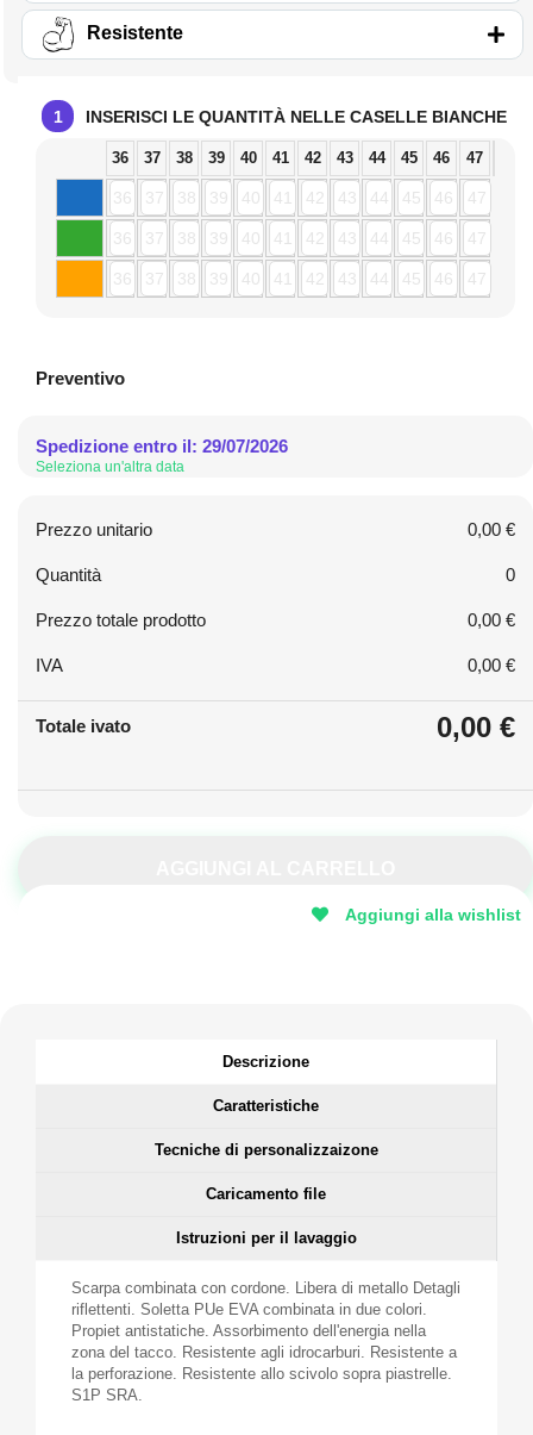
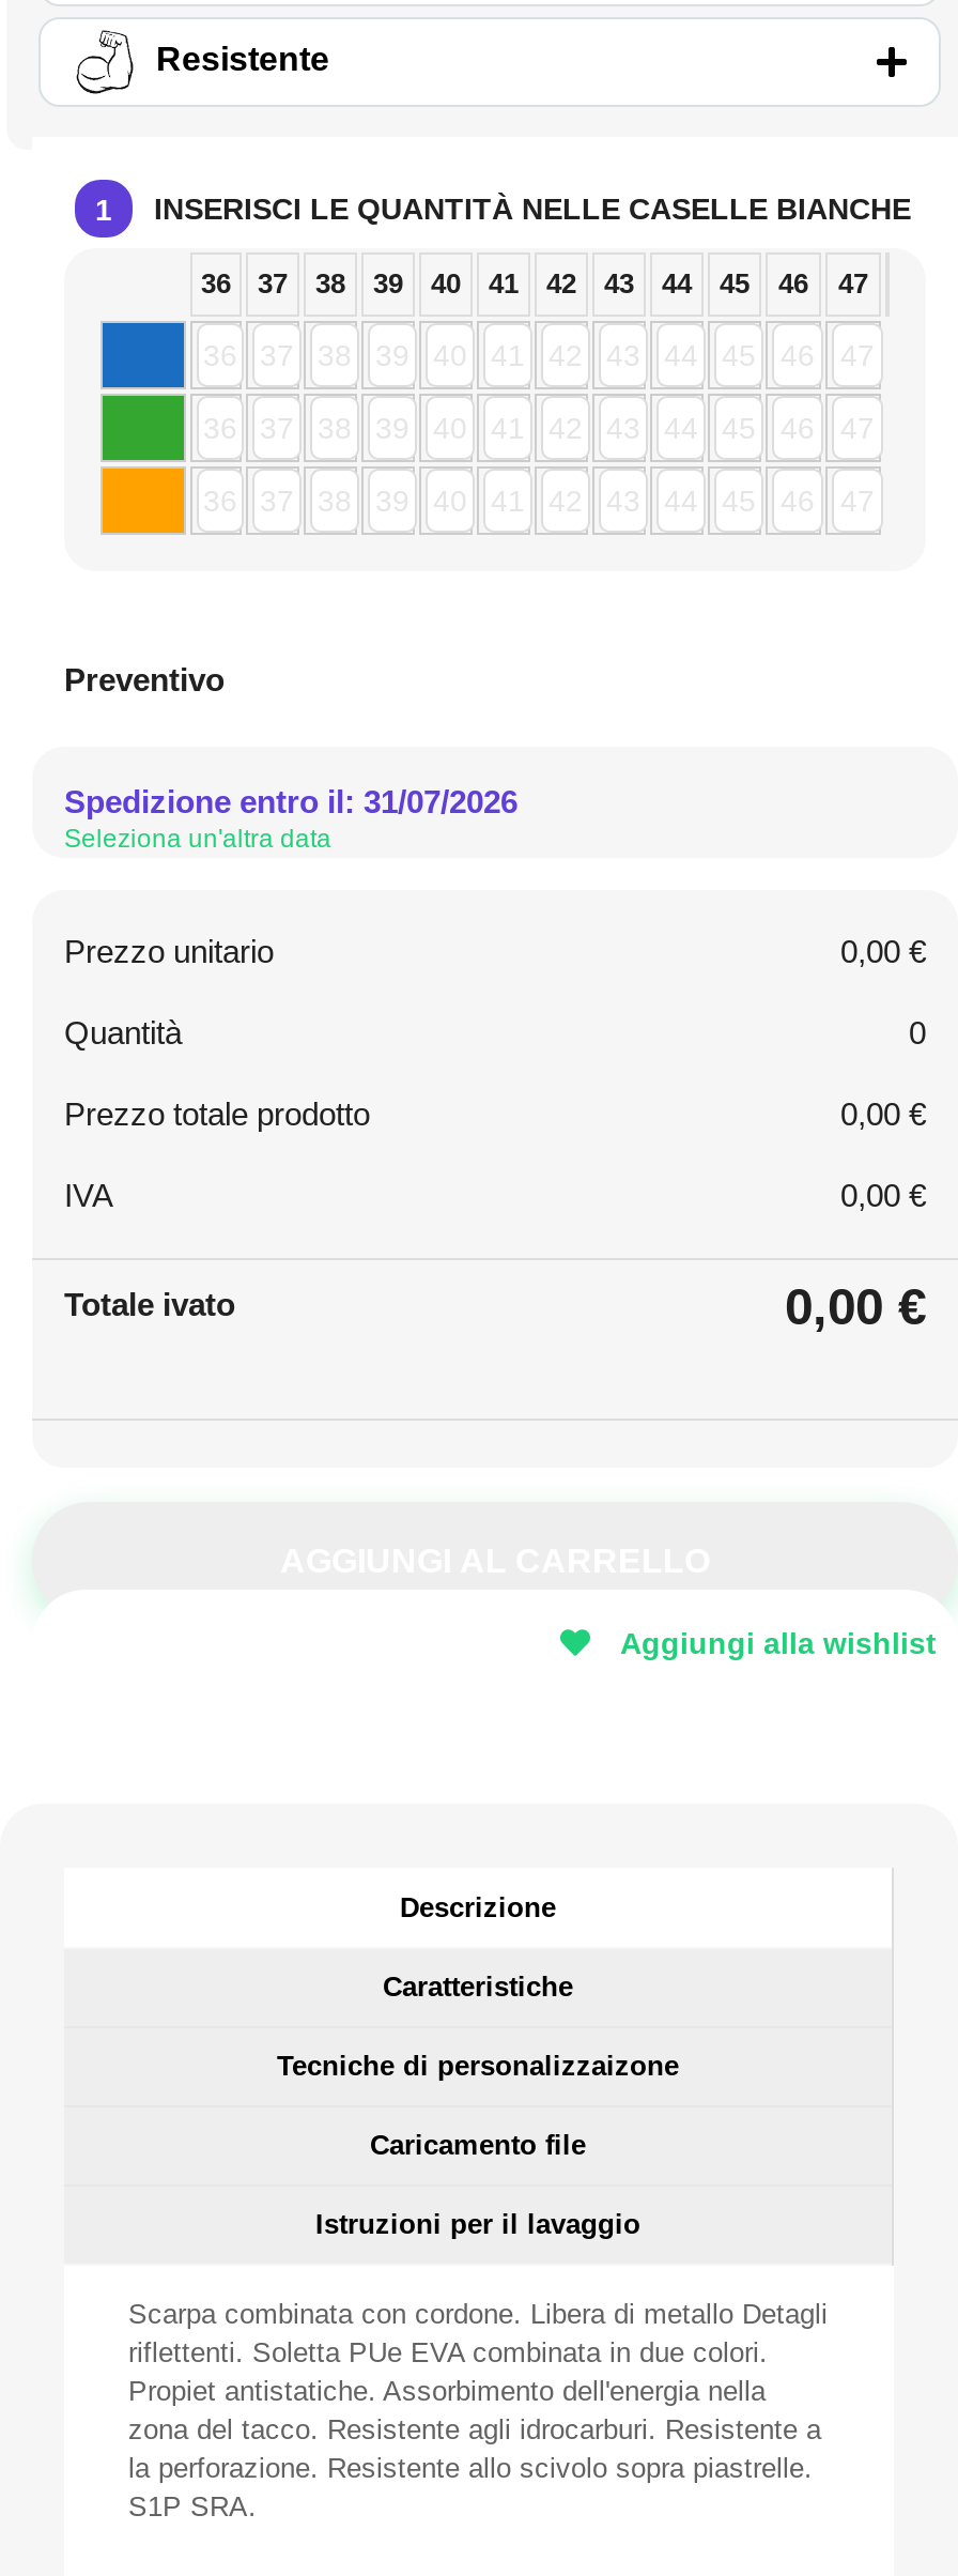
- Spedizione entro il: 29/07/2026
+ Spedizione entro il: 31/07/2026
